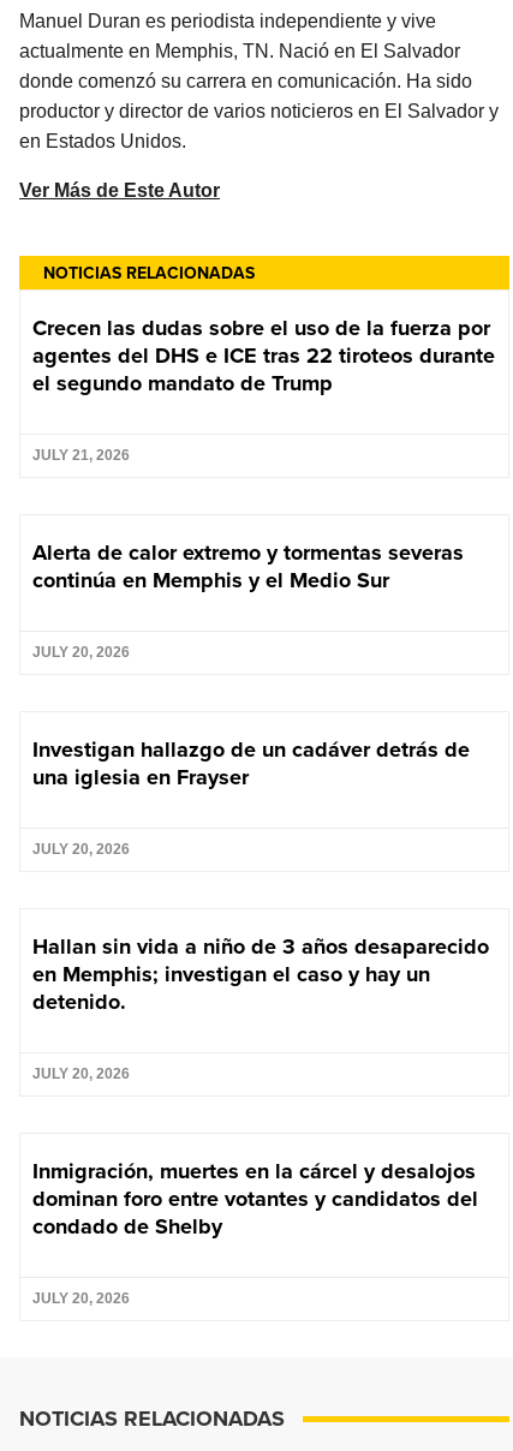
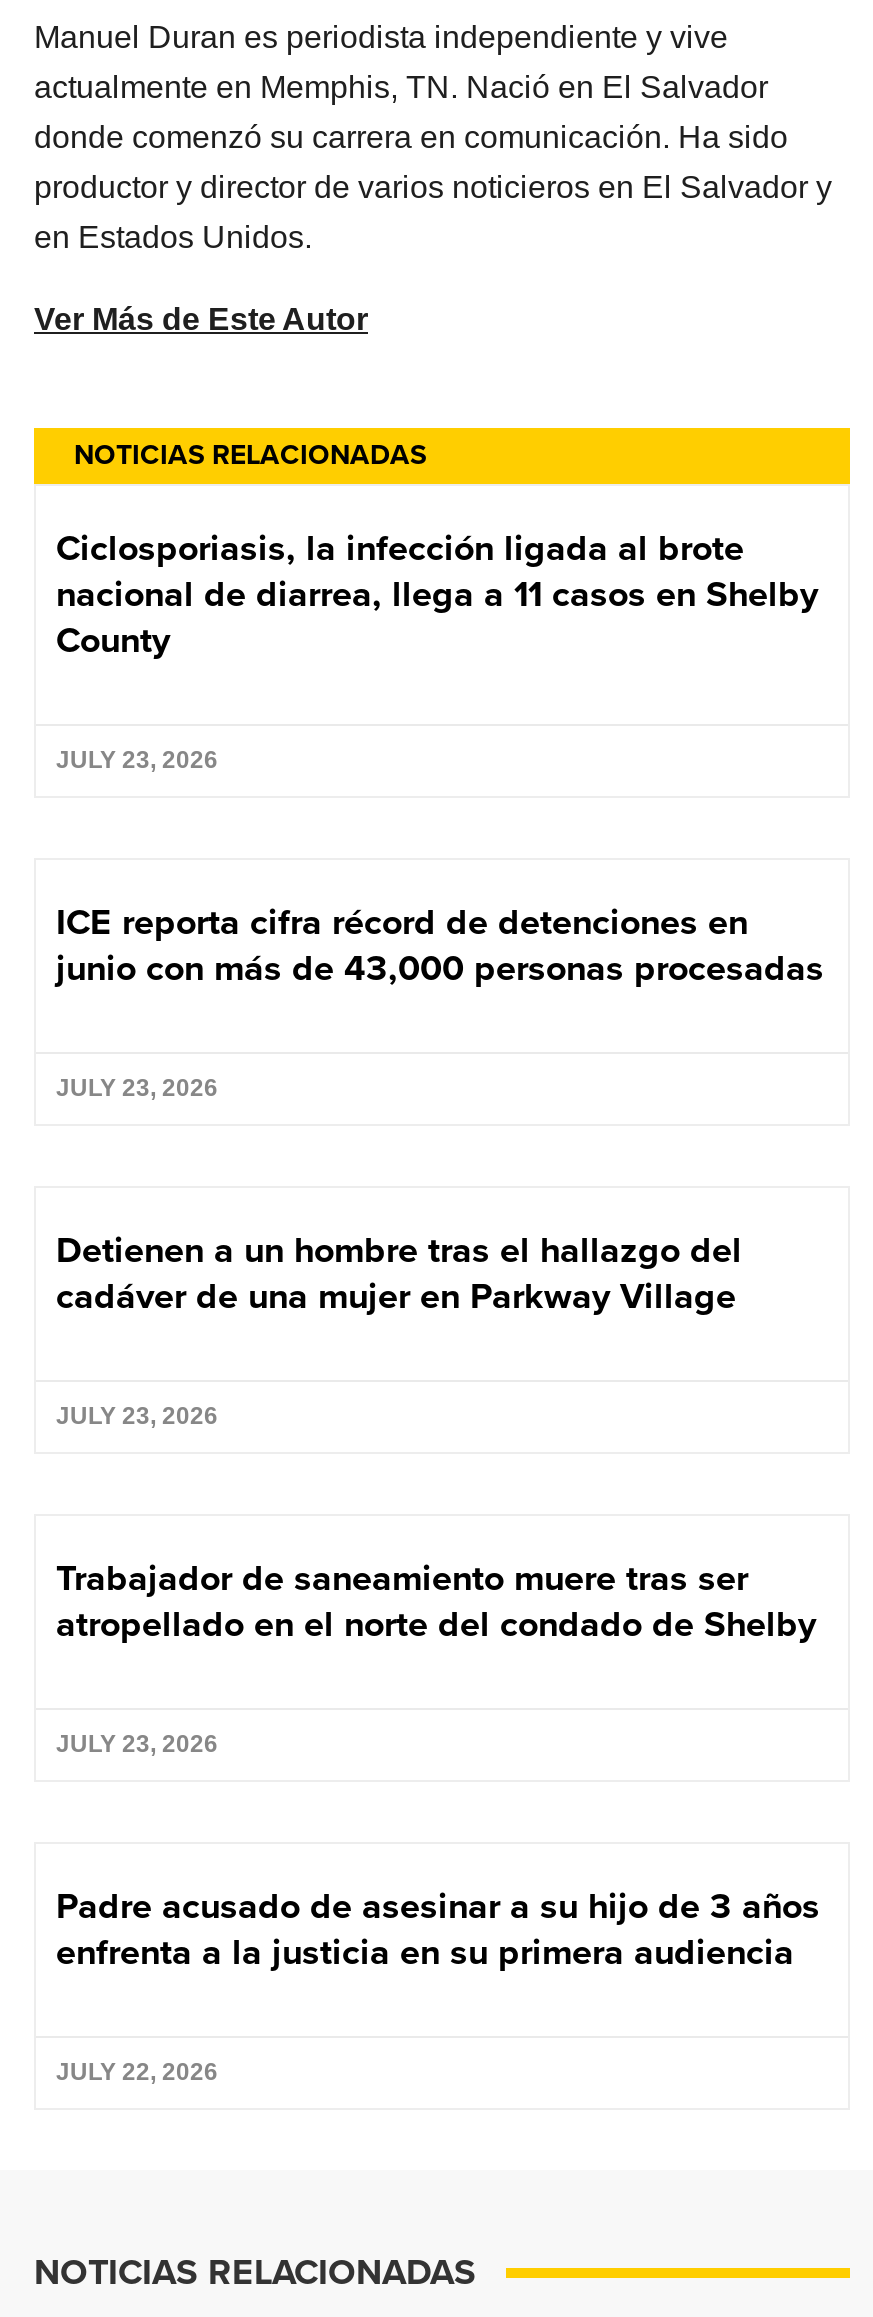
- Crecen las dudas sobre el uso de la fuerza por
- agentes del DHS e ICE tras 22 tiroteos durante
- el segundo mandato de Trump
+ Ciclosporiasis, la infección ligada al brote
+ nacional de diarrea, llega a 11 casos en Shelby
+ County

- JULY 21, 2026
+ JULY 23, 2026

- Alerta de calor extremo y tormentas severas
- continúa en Memphis y el Medio Sur
+ ICE reporta cifra récord de detenciones en
+ junio con más de 43,000 personas procesadas

- JULY 20, 2026
+ JULY 23, 2026

- Investigan hallazgo de un cadáver detrás de
- una iglesia en Frayser
+ Detienen a un hombre tras el hallazgo del
+ cadáver de una mujer en Parkway Village

- JULY 20, 2026
+ JULY 23, 2026

- Hallan sin vida a niño de 3 años desaparecido
- en Memphis; investigan el caso y hay un
- detenido.
+ Trabajador de saneamiento muere tras ser
+ atropellado en el norte del condado de Shelby

- JULY 20, 2026
+ JULY 23, 2026

- Inmigración, muertes en la cárcel y desalojos
- dominan foro entre votantes y candidatos del
- condado de Shelby
+ Padre acusado de asesinar a su hijo de 3 años
+ enfrenta a la justicia en su primera audiencia

- JULY 20, 2026
+ JULY 22, 2026
